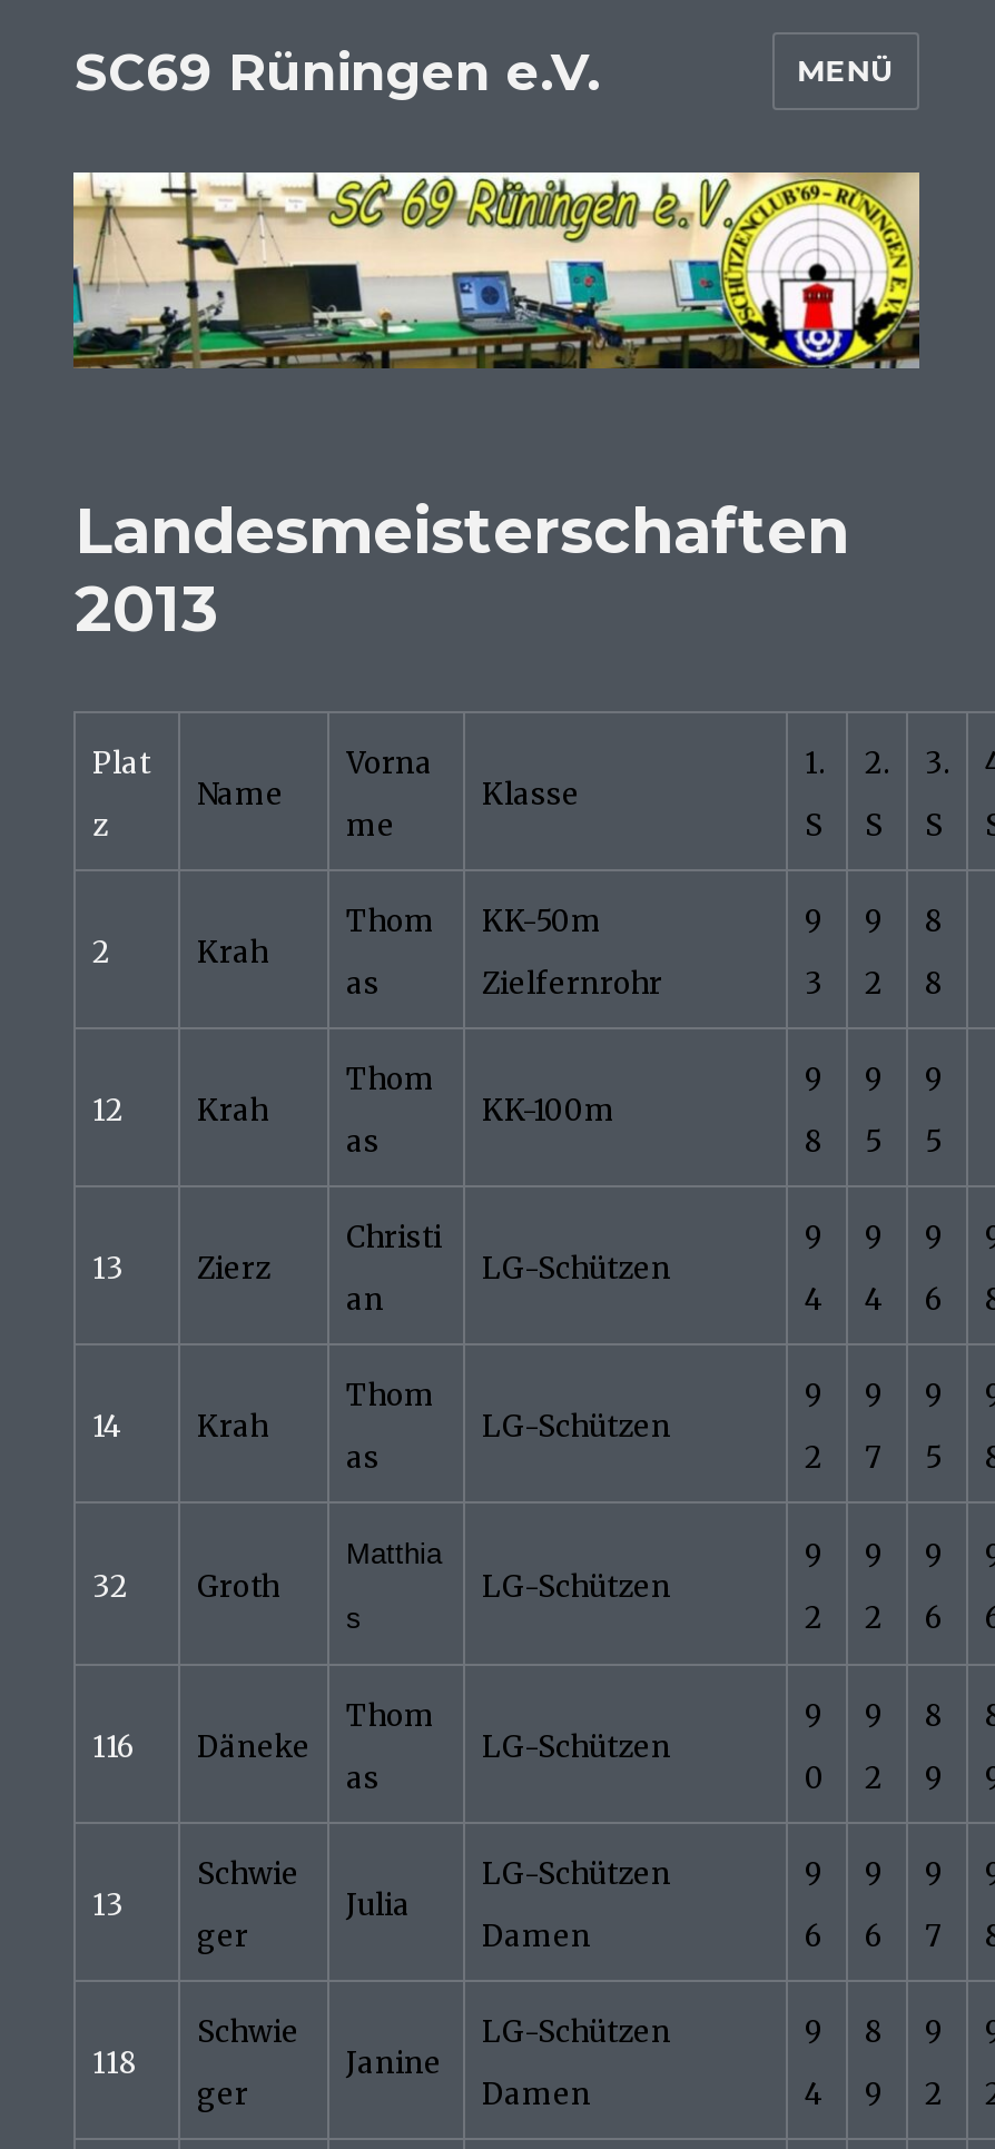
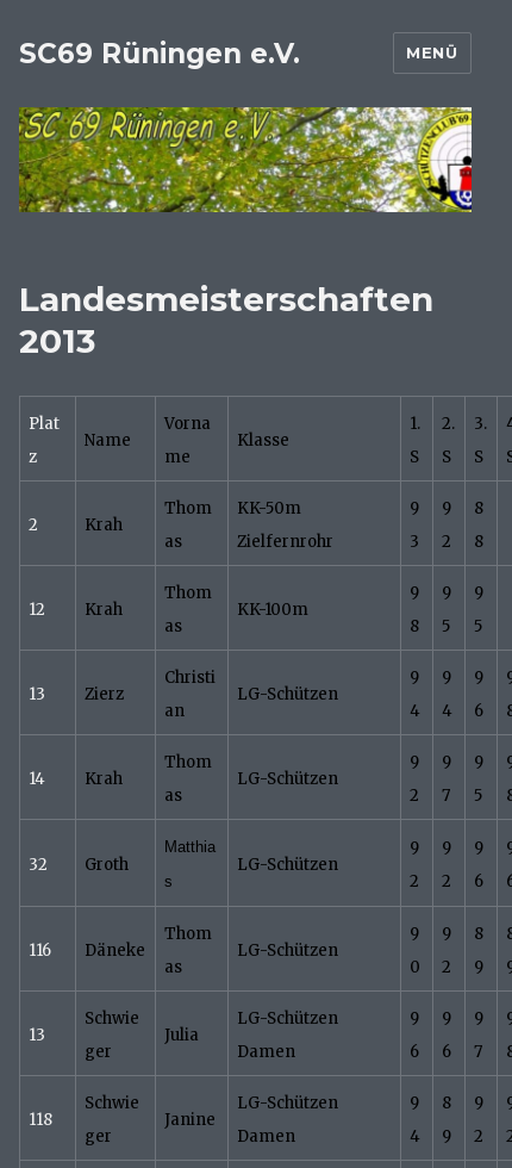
- [image]
+ [image]
